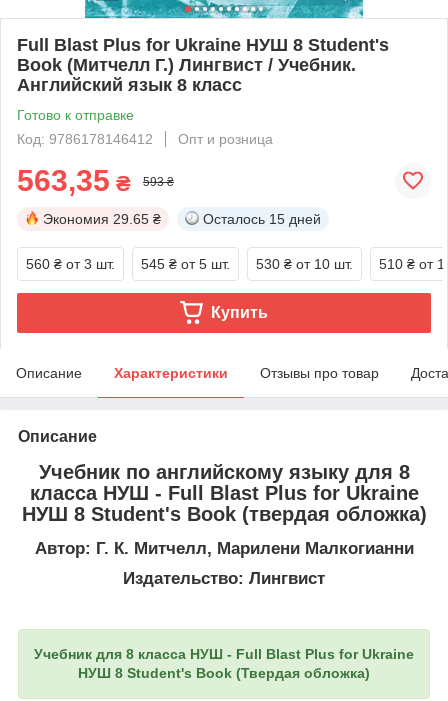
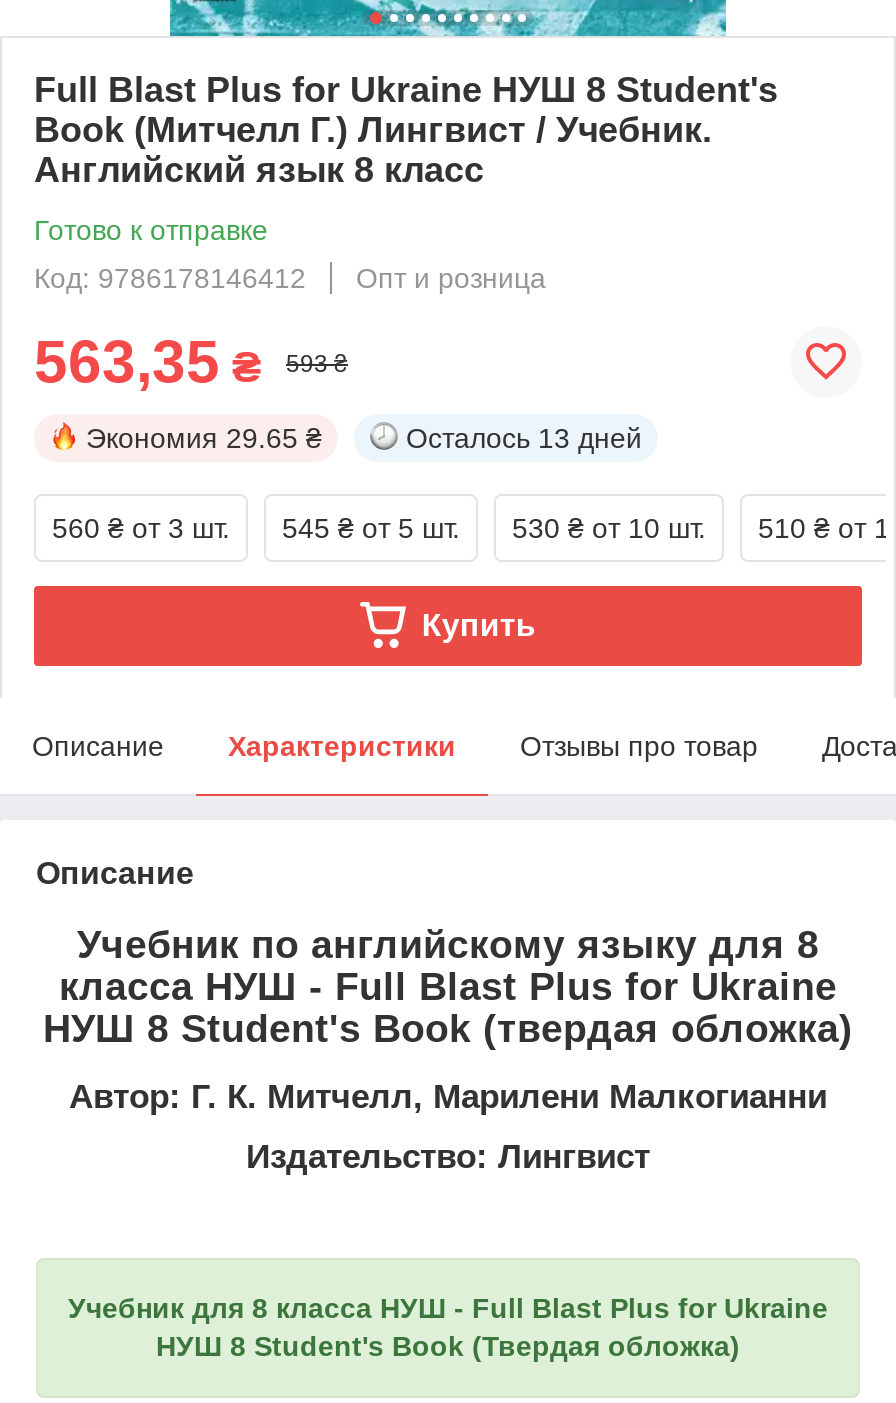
- Осталось 15 дней
+ Осталось 13 дней
